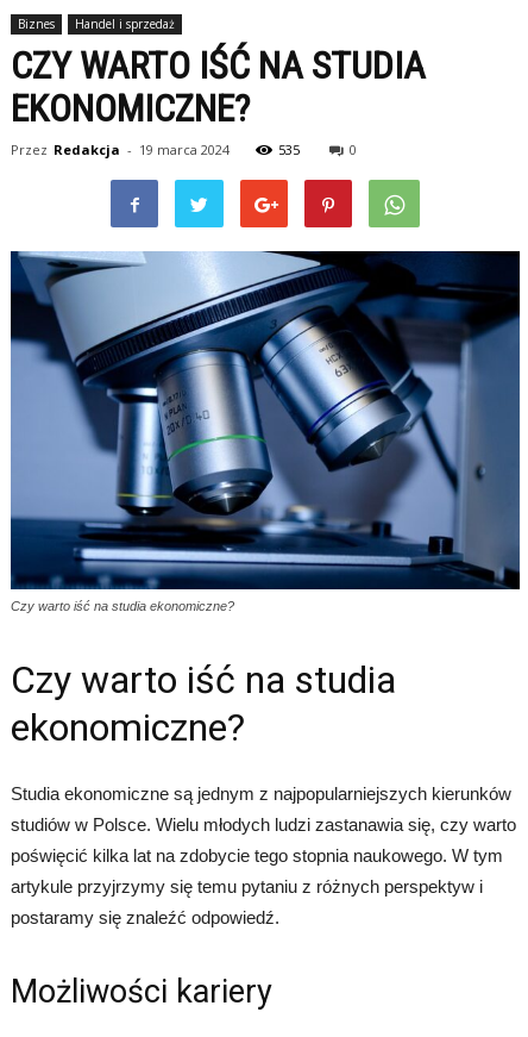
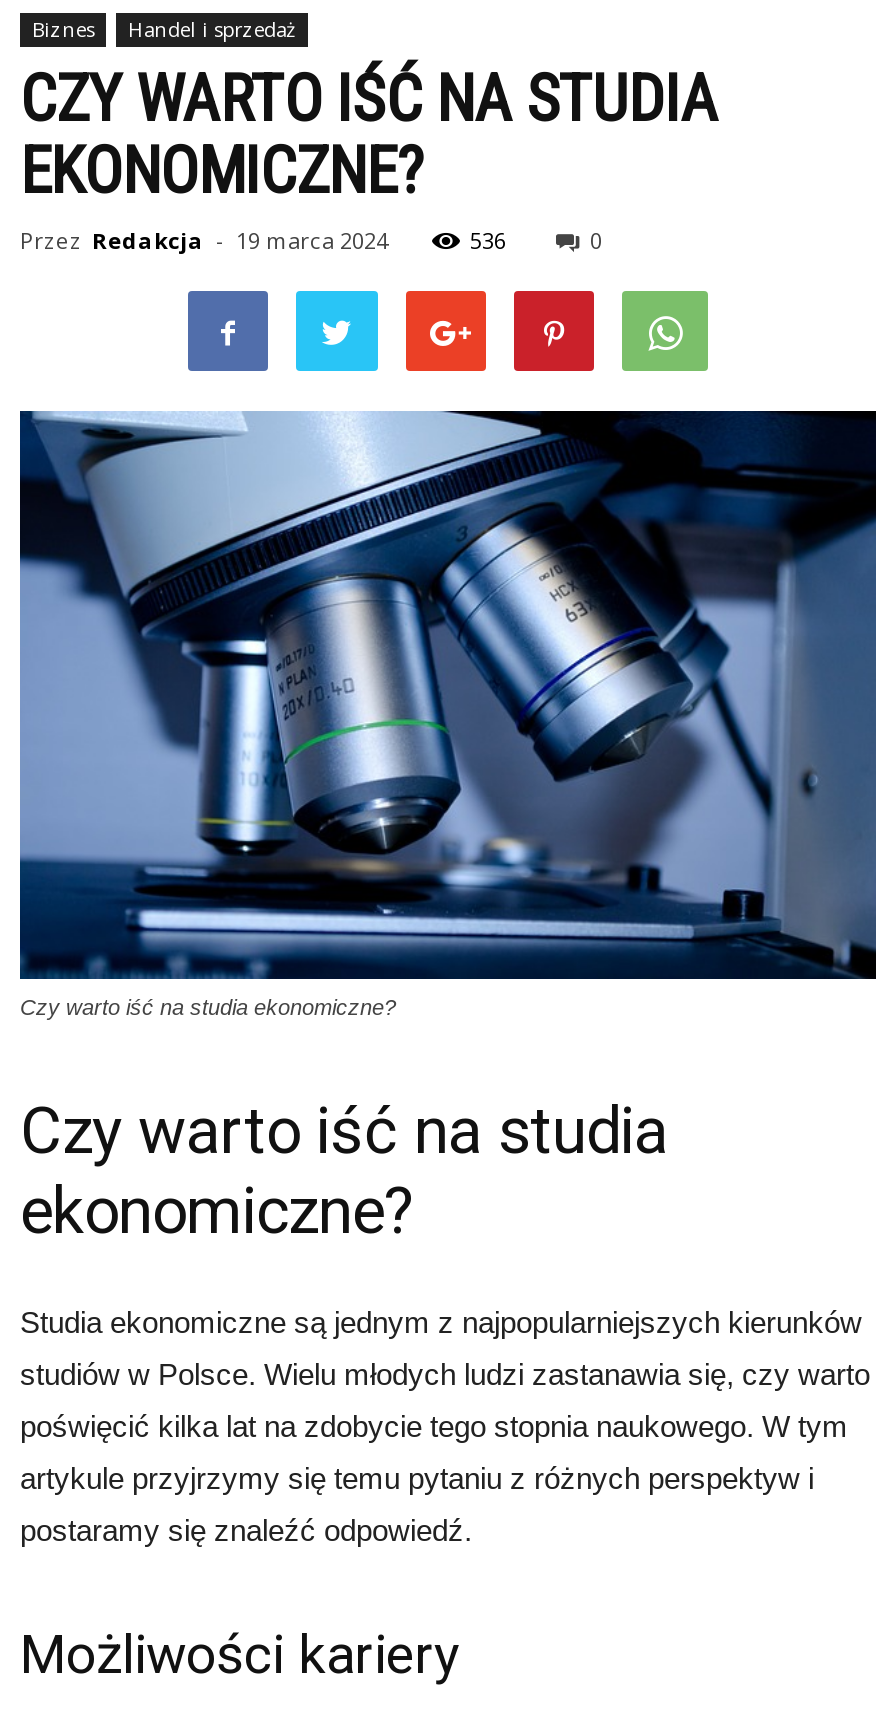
- 535
+ 536
